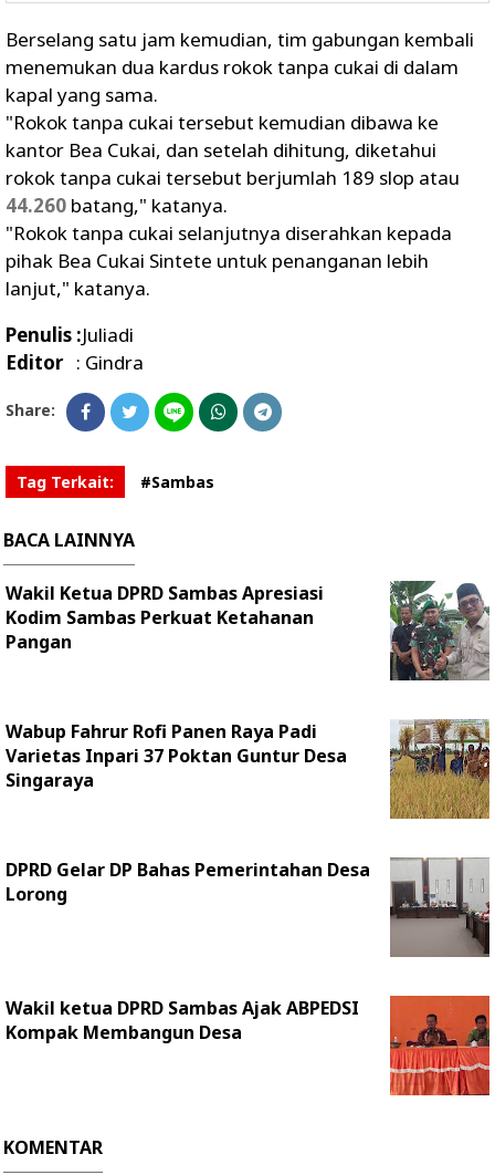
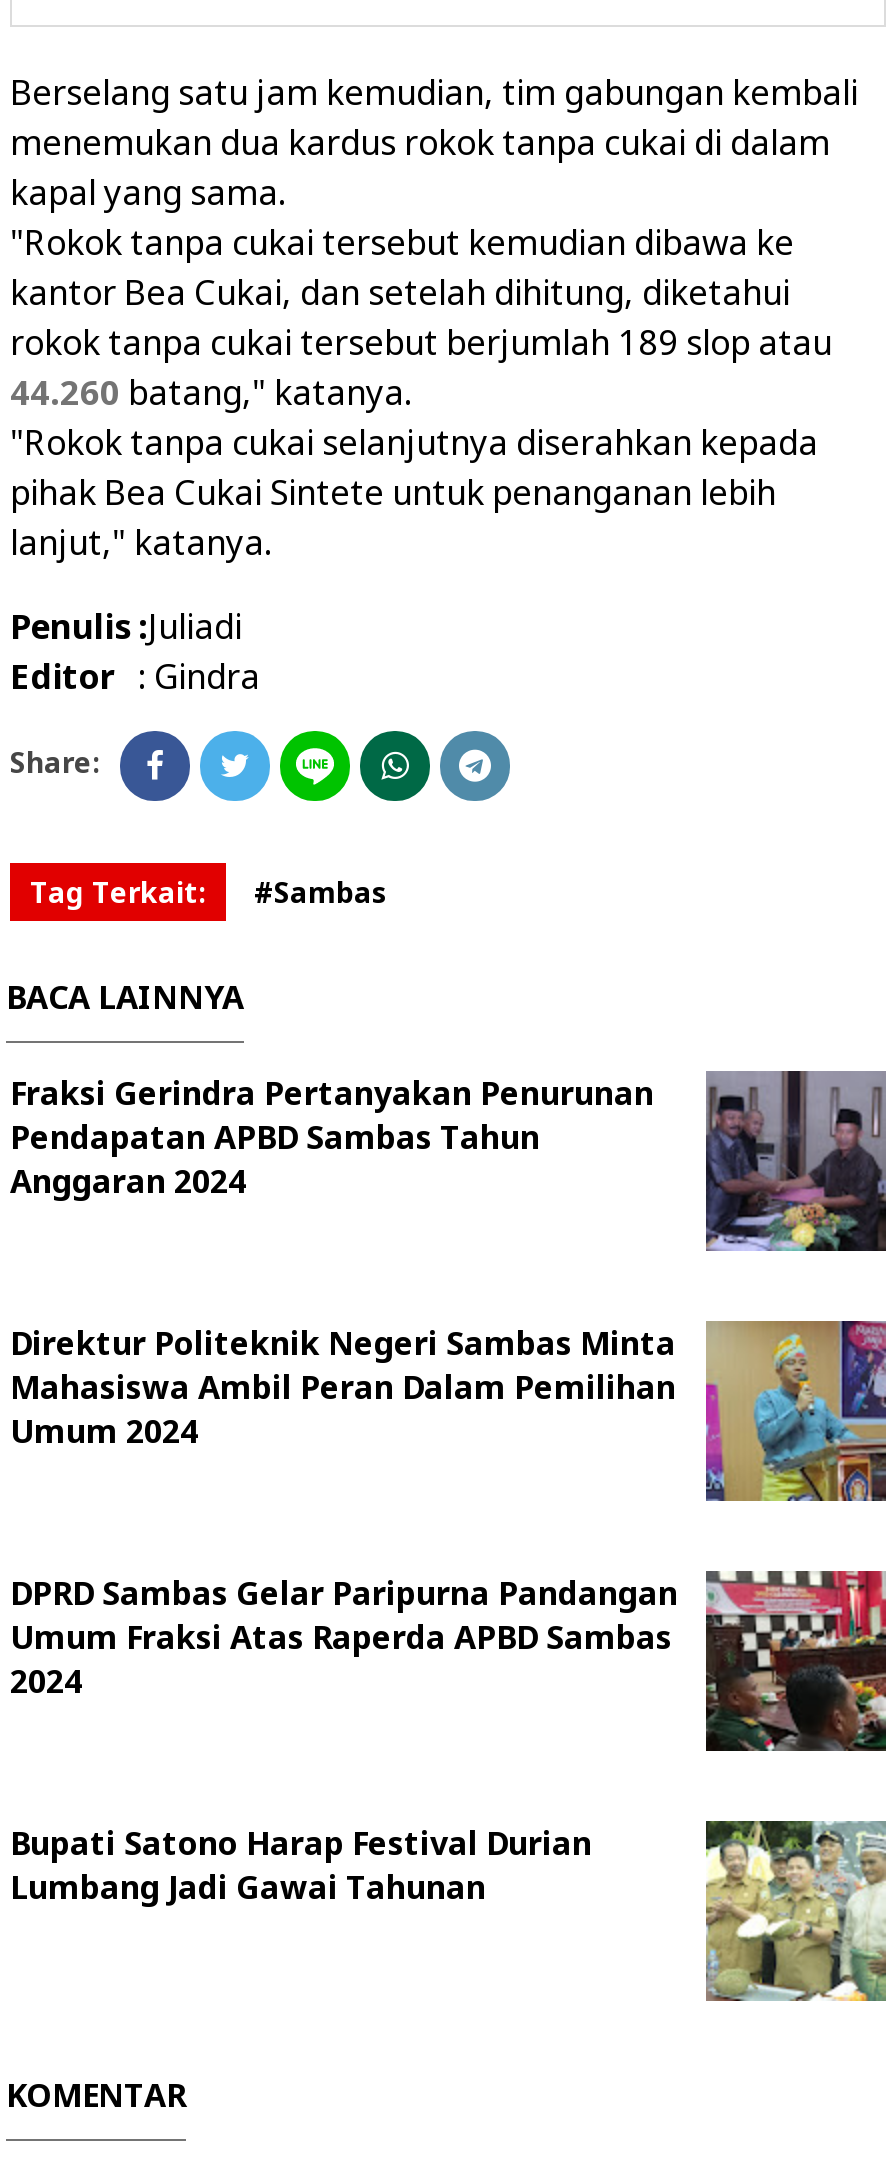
- Wakil Ketua DPRD Sambas Apresiasi
- Kodim Sambas Perkuat Ketahanan
- Pangan
+ Fraksi Gerindra Pertanyakan Penurunan
+ Pendapatan APBD Sambas Tahun
+ Anggaran 2024

- [image]
+ [image]

- [image]
- Wabup Fahrur Rofi Panen Raya Padi
- Varietas Inpari 37 Poktan Guntur Desa
- Singaraya
+ [image]
+ Direktur Politeknik Negeri Sambas Minta
+ Mahasiswa Ambil Peran Dalam Pemilihan
+ Umum 2024

- [image]
- DPRD Gelar DP Bahas Pemerintahan Desa
- Lorong
+ [image]
+ DPRD Sambas Gelar Paripurna Pandangan
+ Umum Fraksi Atas Raperda APBD Sambas
+ 2024

- Wakil ketua DPRD Sambas Ajak ABPEDSI
- Kompak Membangun Desa
+ Bupati Satono Harap Festival Durian
+ Lumbang Jadi Gawai Tahunan

- [image]
+ [image]
